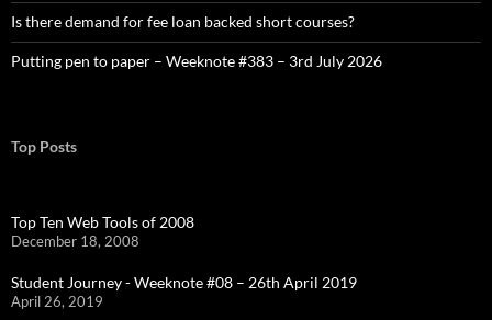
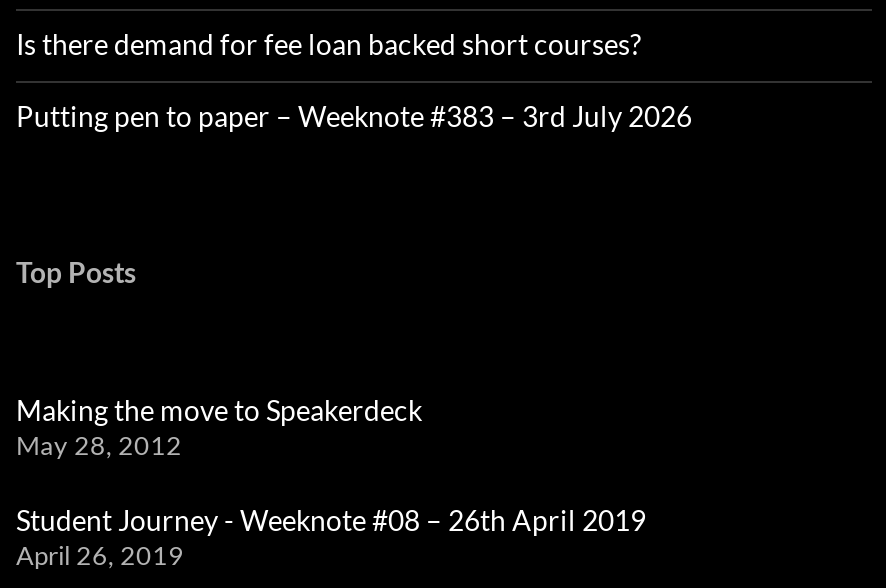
- Top Ten Web Tools of 2008
- December 18, 2008
+ Making the move to Speakerdeck
+ May 28, 2012
